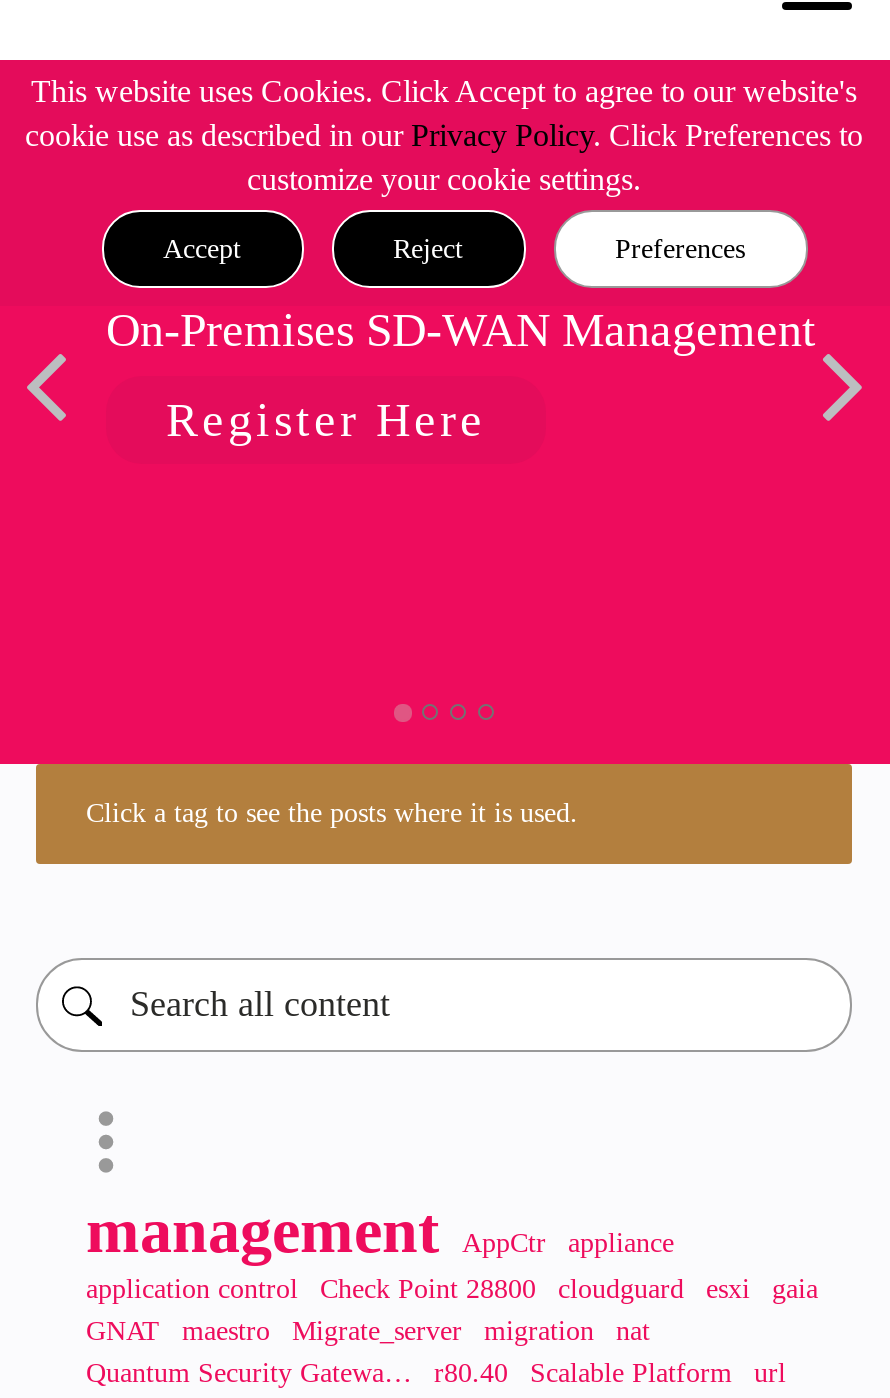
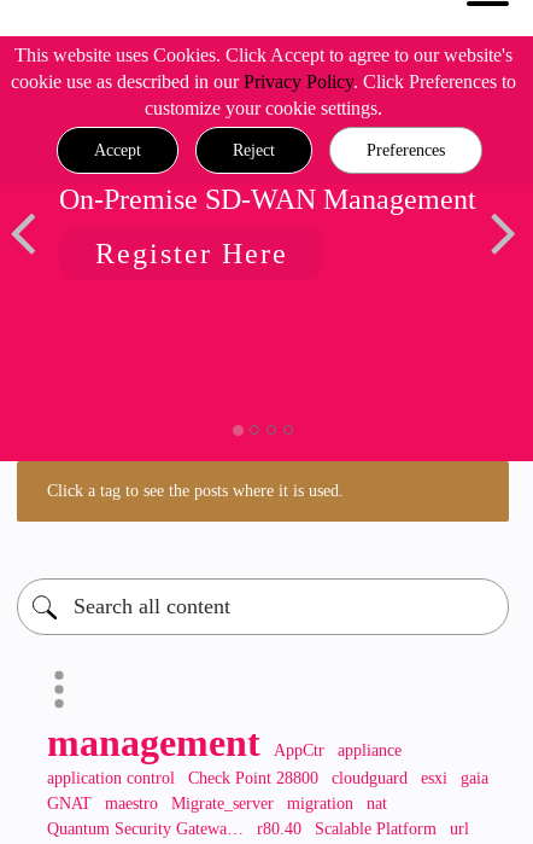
- On-Premises SD-WAN Management
+ On-Premise SD-WAN Management
